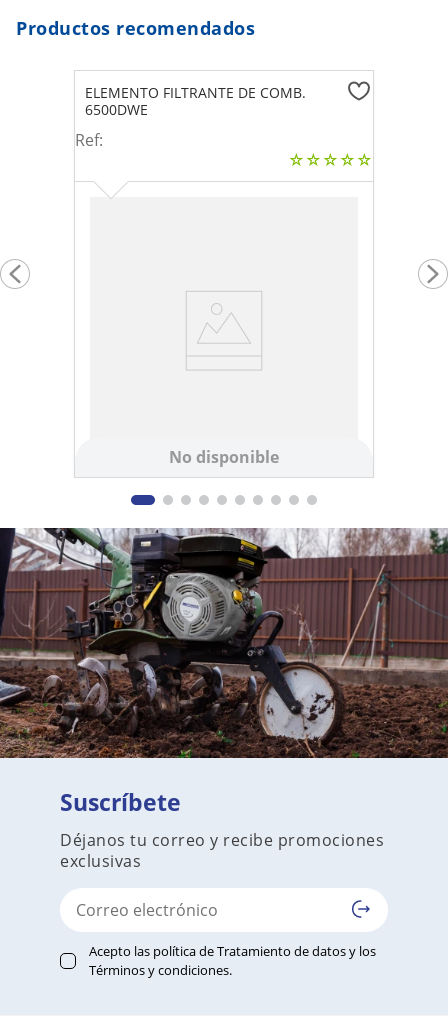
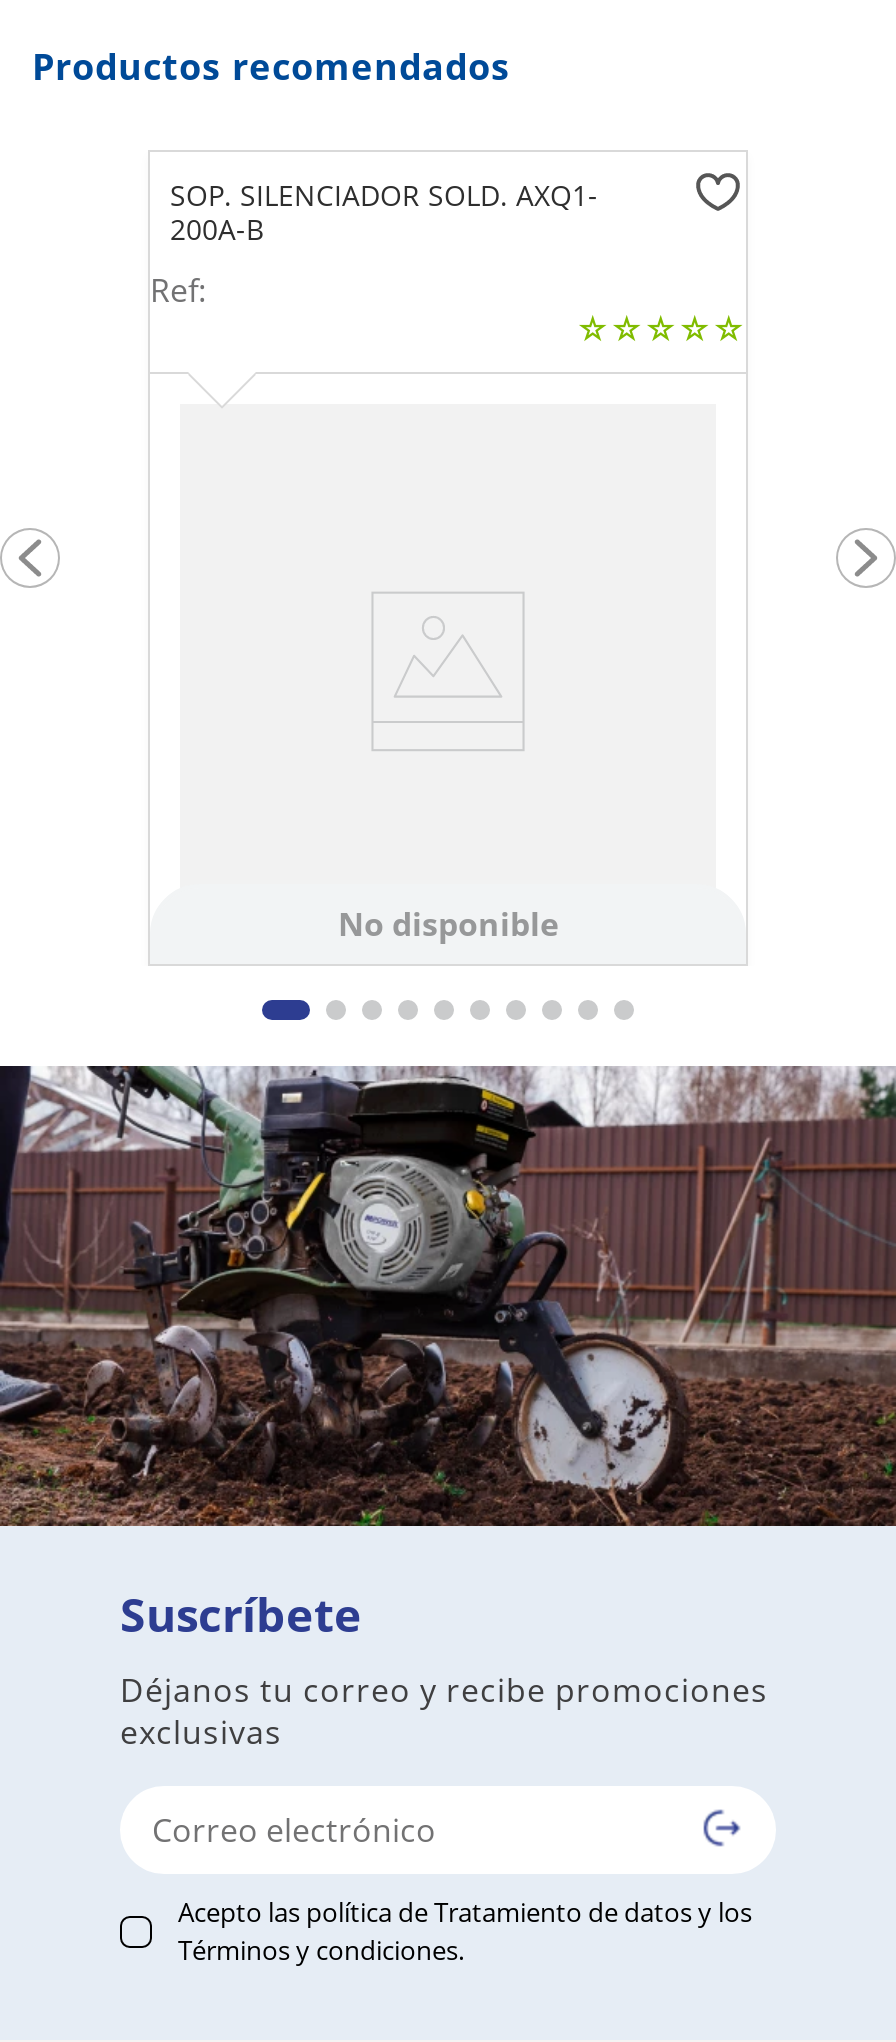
- ELEMENTO FILTRANTE DE COMB.
- 6500DWE
+ SOP. SILENCIADOR SOLD. AXQ1-
+ 200A-B
